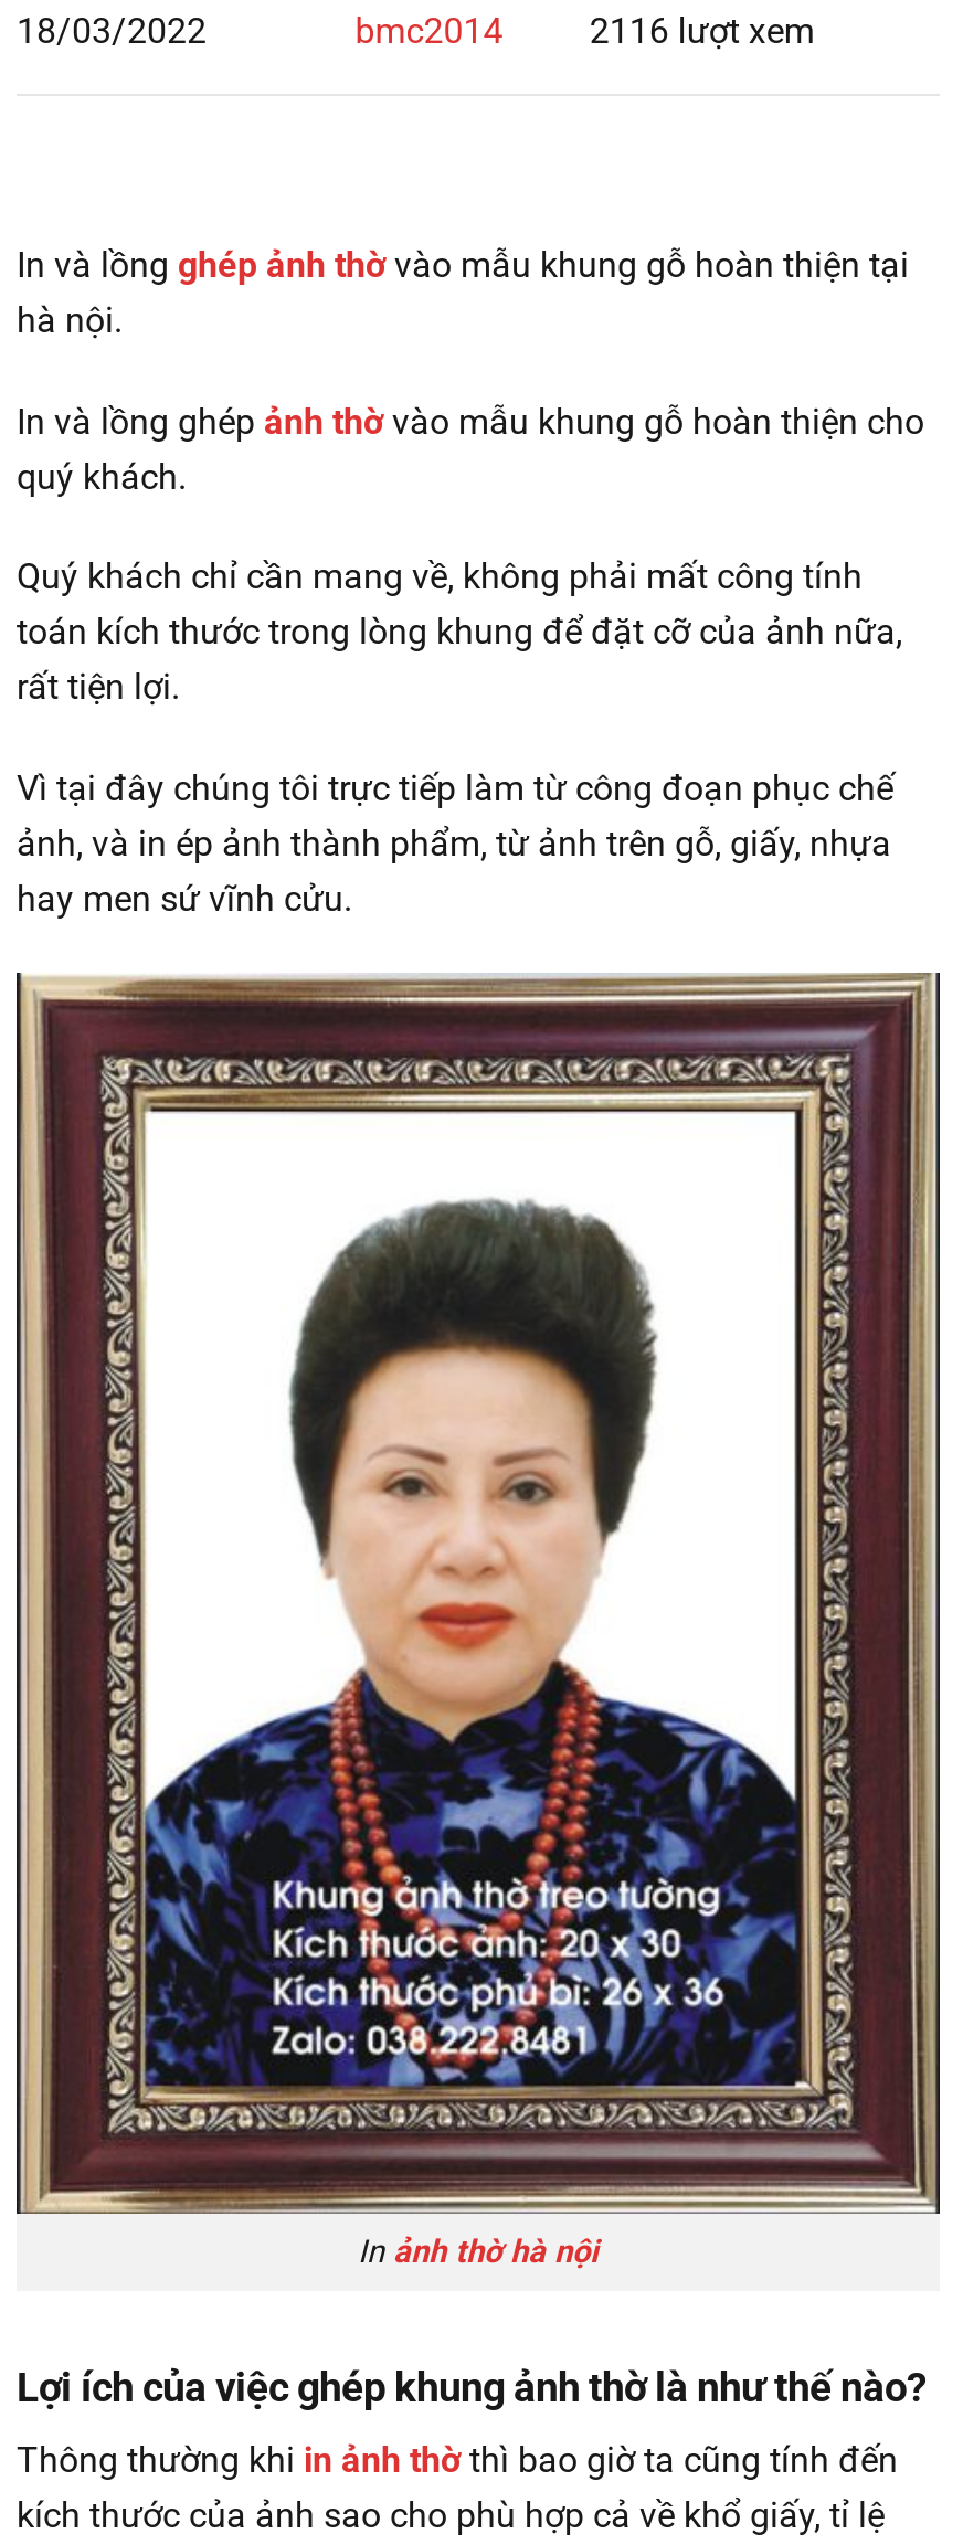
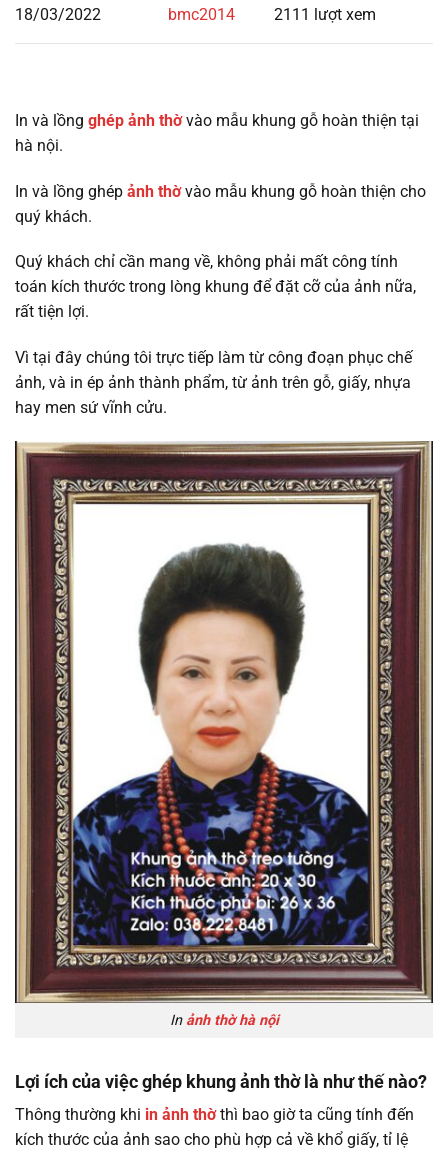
- 2116 lượt xem
+ 2111 lượt xem
